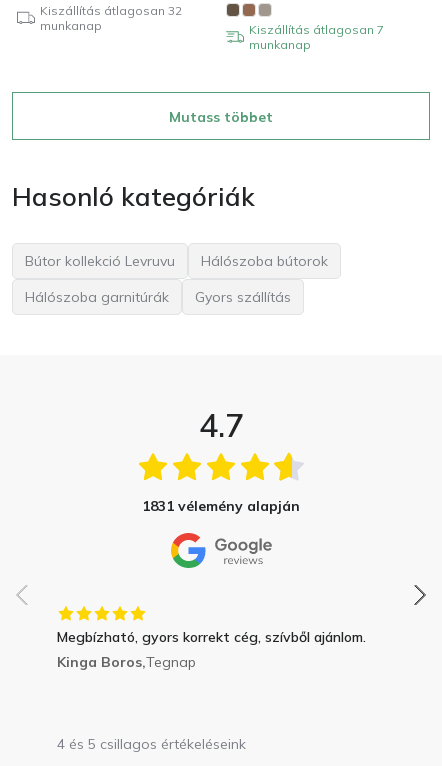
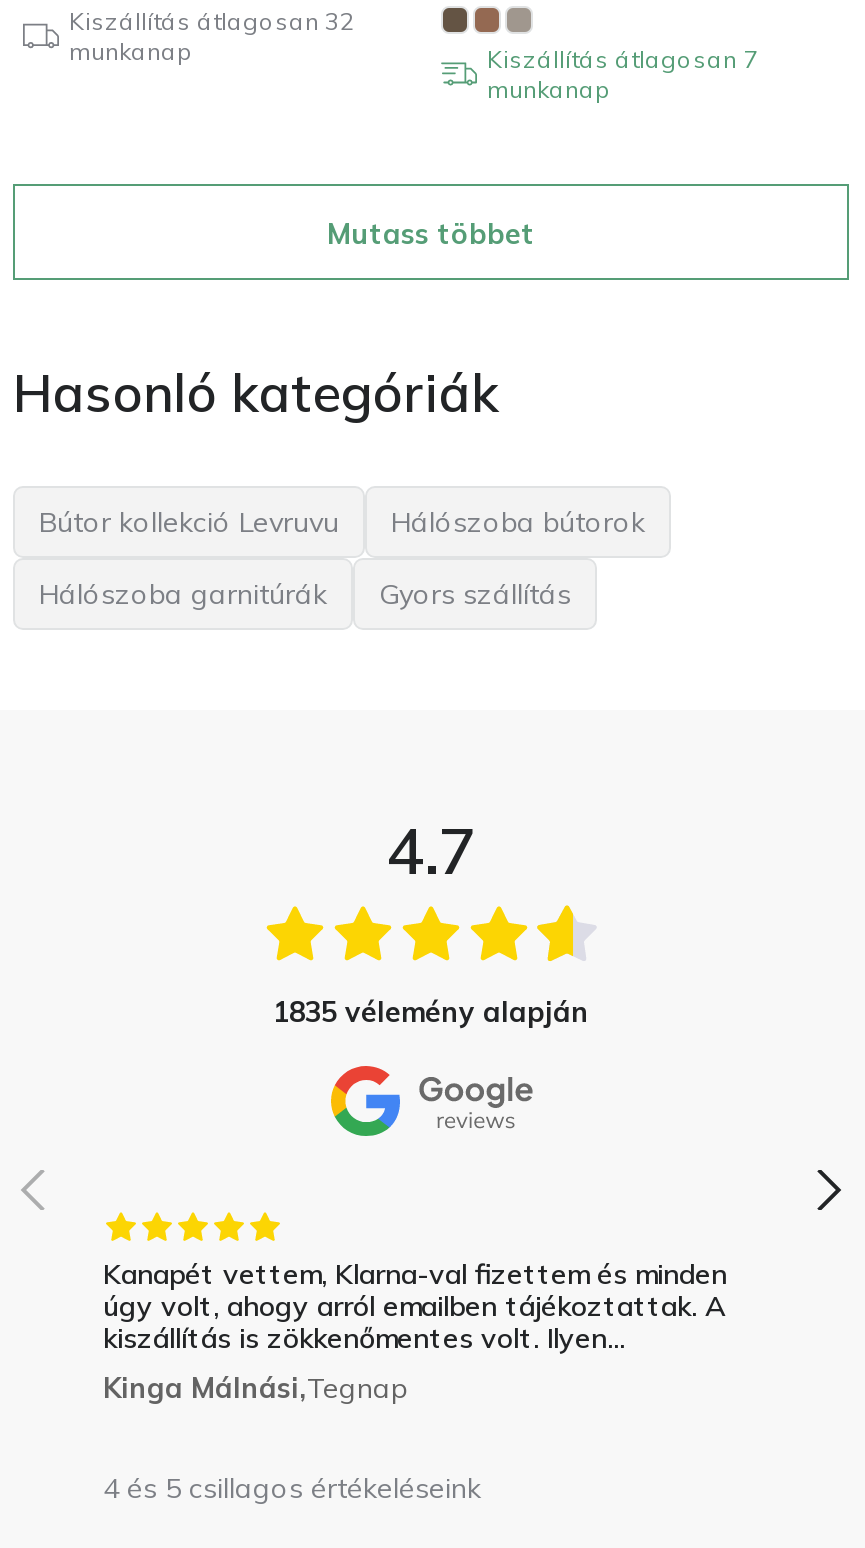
- 1831 vélemény alapján
+ 1835 vélemény alapján

- Megbízható, gyors korrekt cég, szívből ajánlom.
- Kinga Boros,Tegnap
+ Kanapét vettem, Klarna-val fizettem és minden
+ úgy volt, ahogy arról emailben tájékoztattak. A
+ kiszállítás is zökkenőmentes volt. Ilyen...
+ Kinga Málnási,Tegnap
